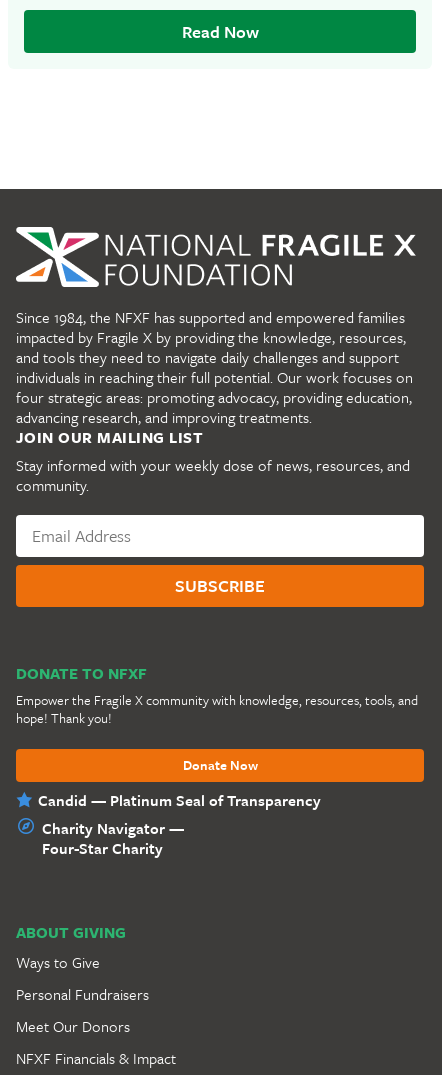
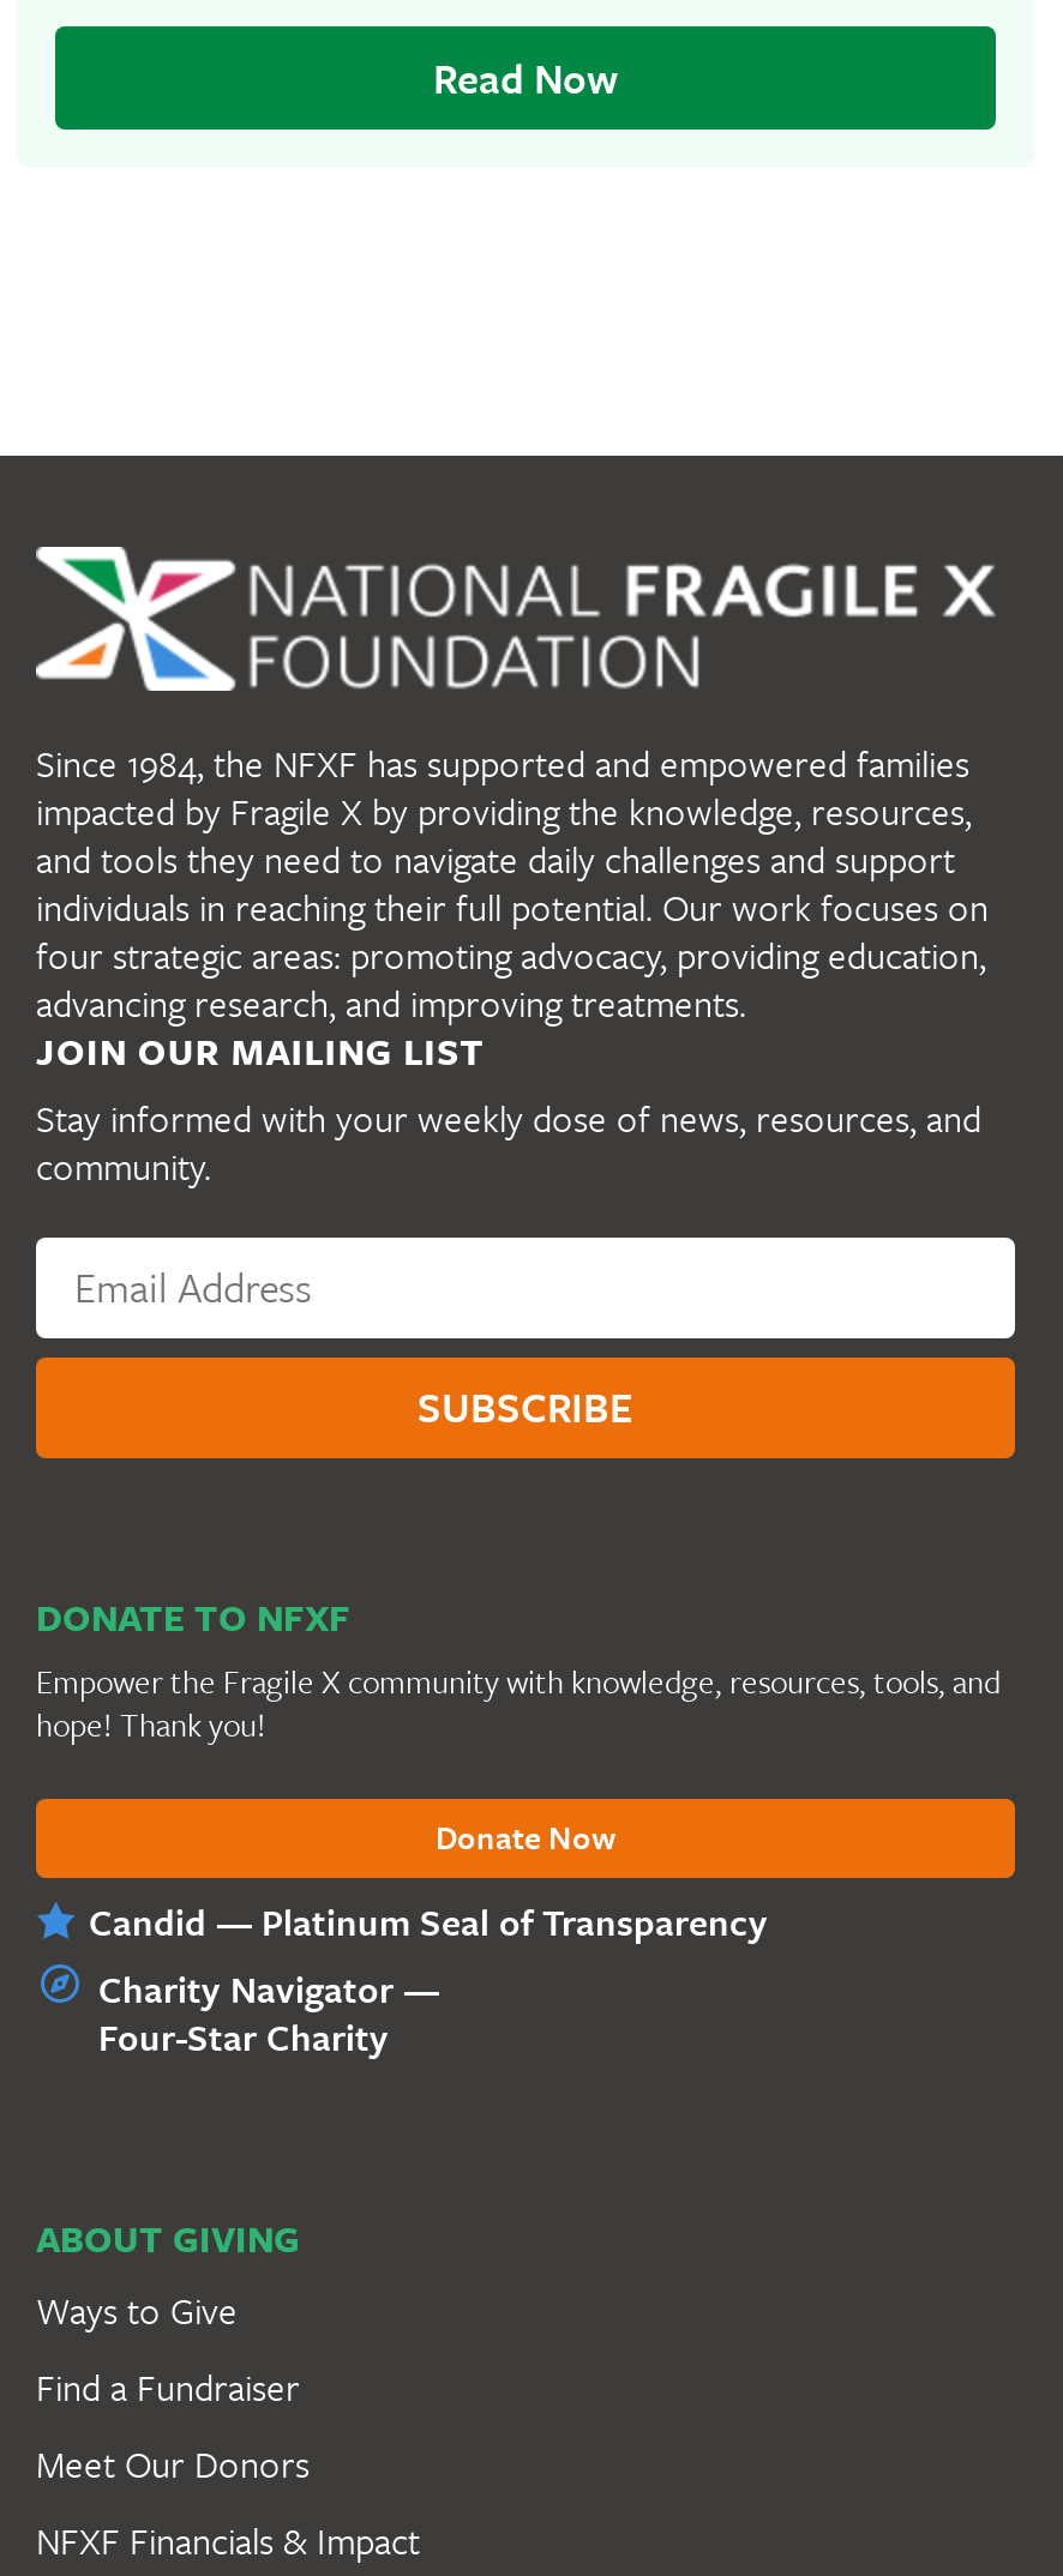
- Personal Fundraisers
+ Find a Fundraiser
